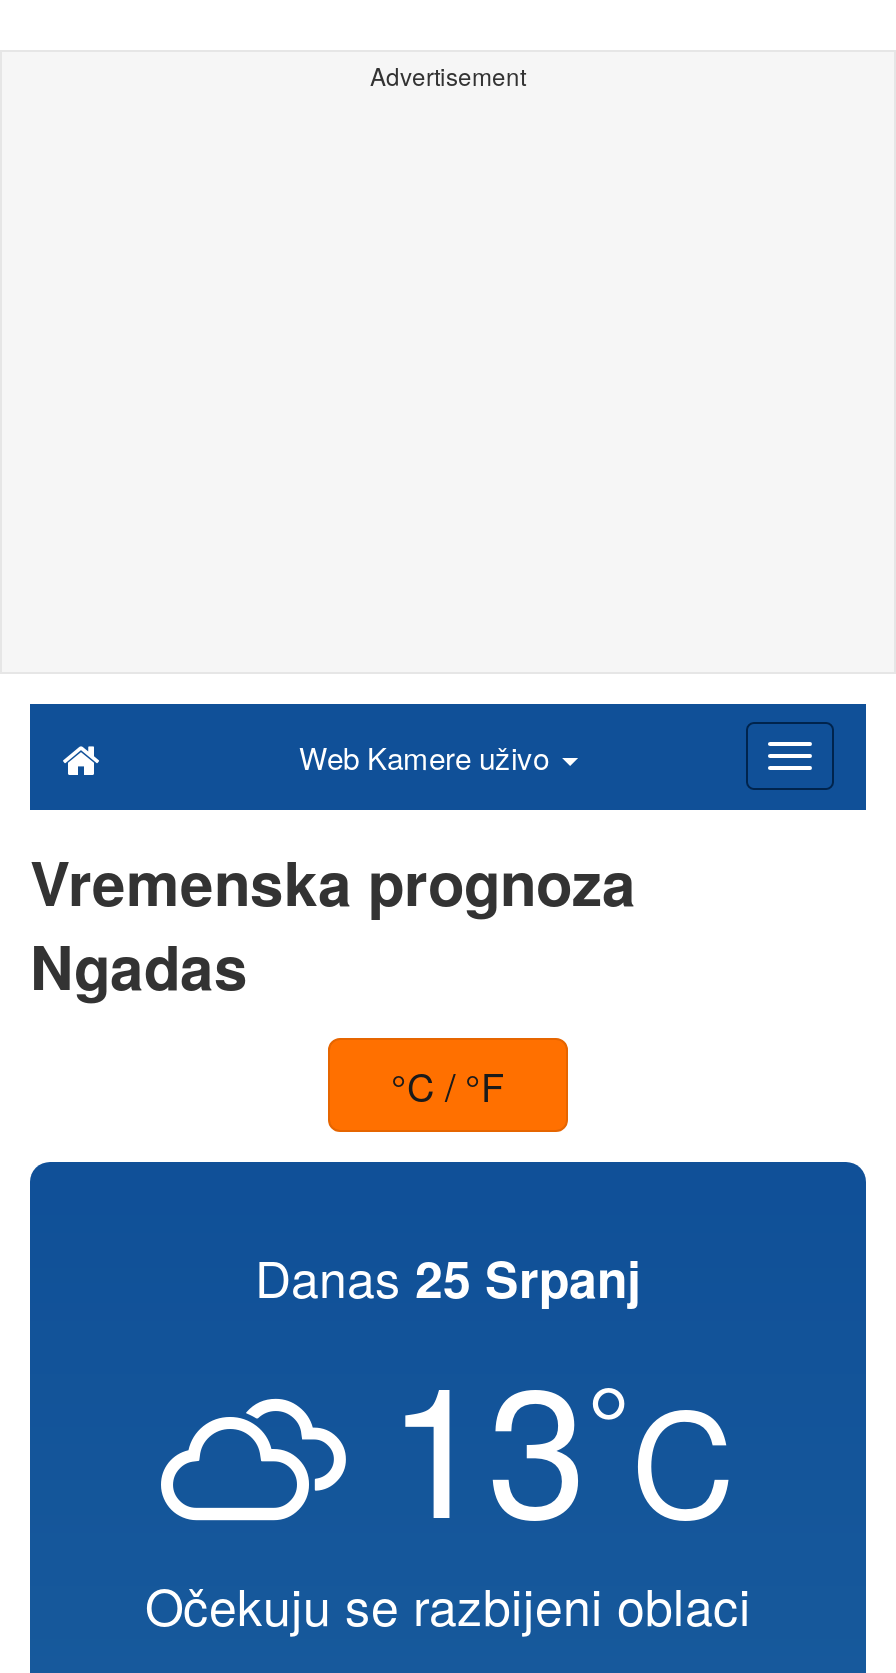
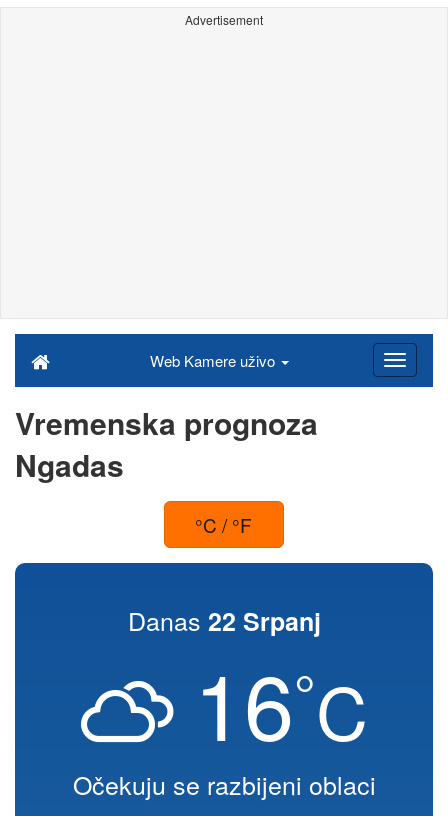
- Danas 25 Srpanj
+ Danas 22 Srpanj

- 13°C
+ 16°C
